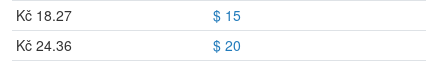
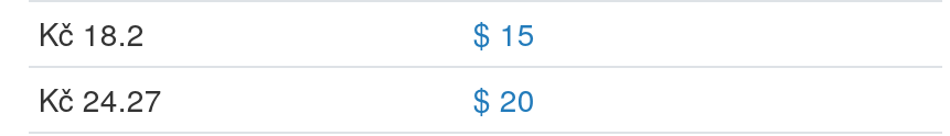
- Kč 18.27
+ Kč 18.2

- Kč 24.36
+ Kč 24.27
